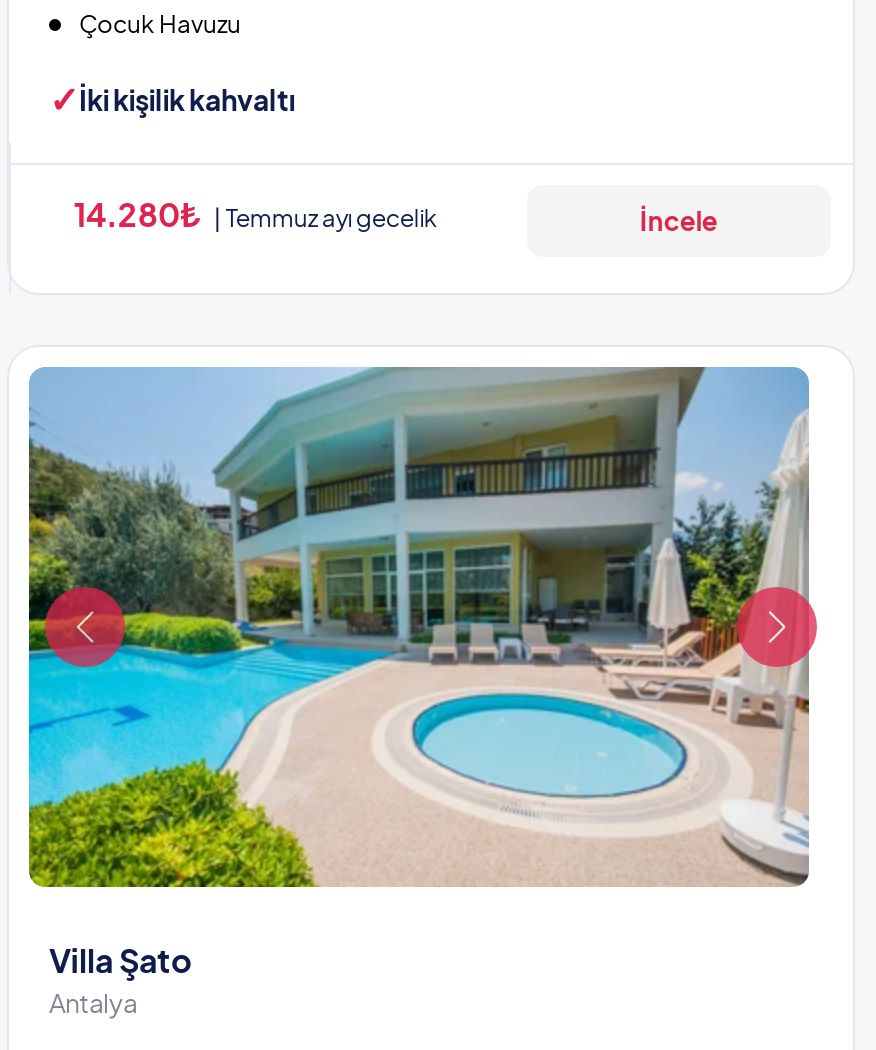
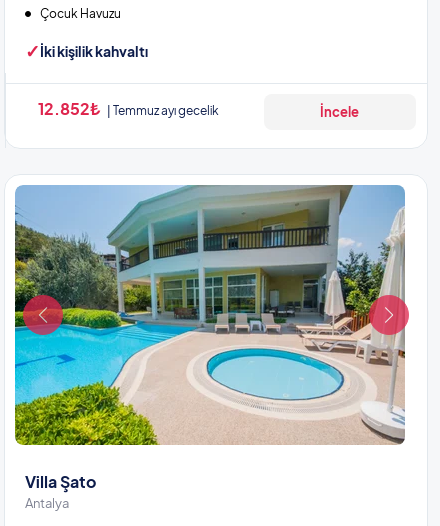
- 14.280₺ Temmuz ayı gecelik
+ 12.852₺ Temmuz ayı gecelik
